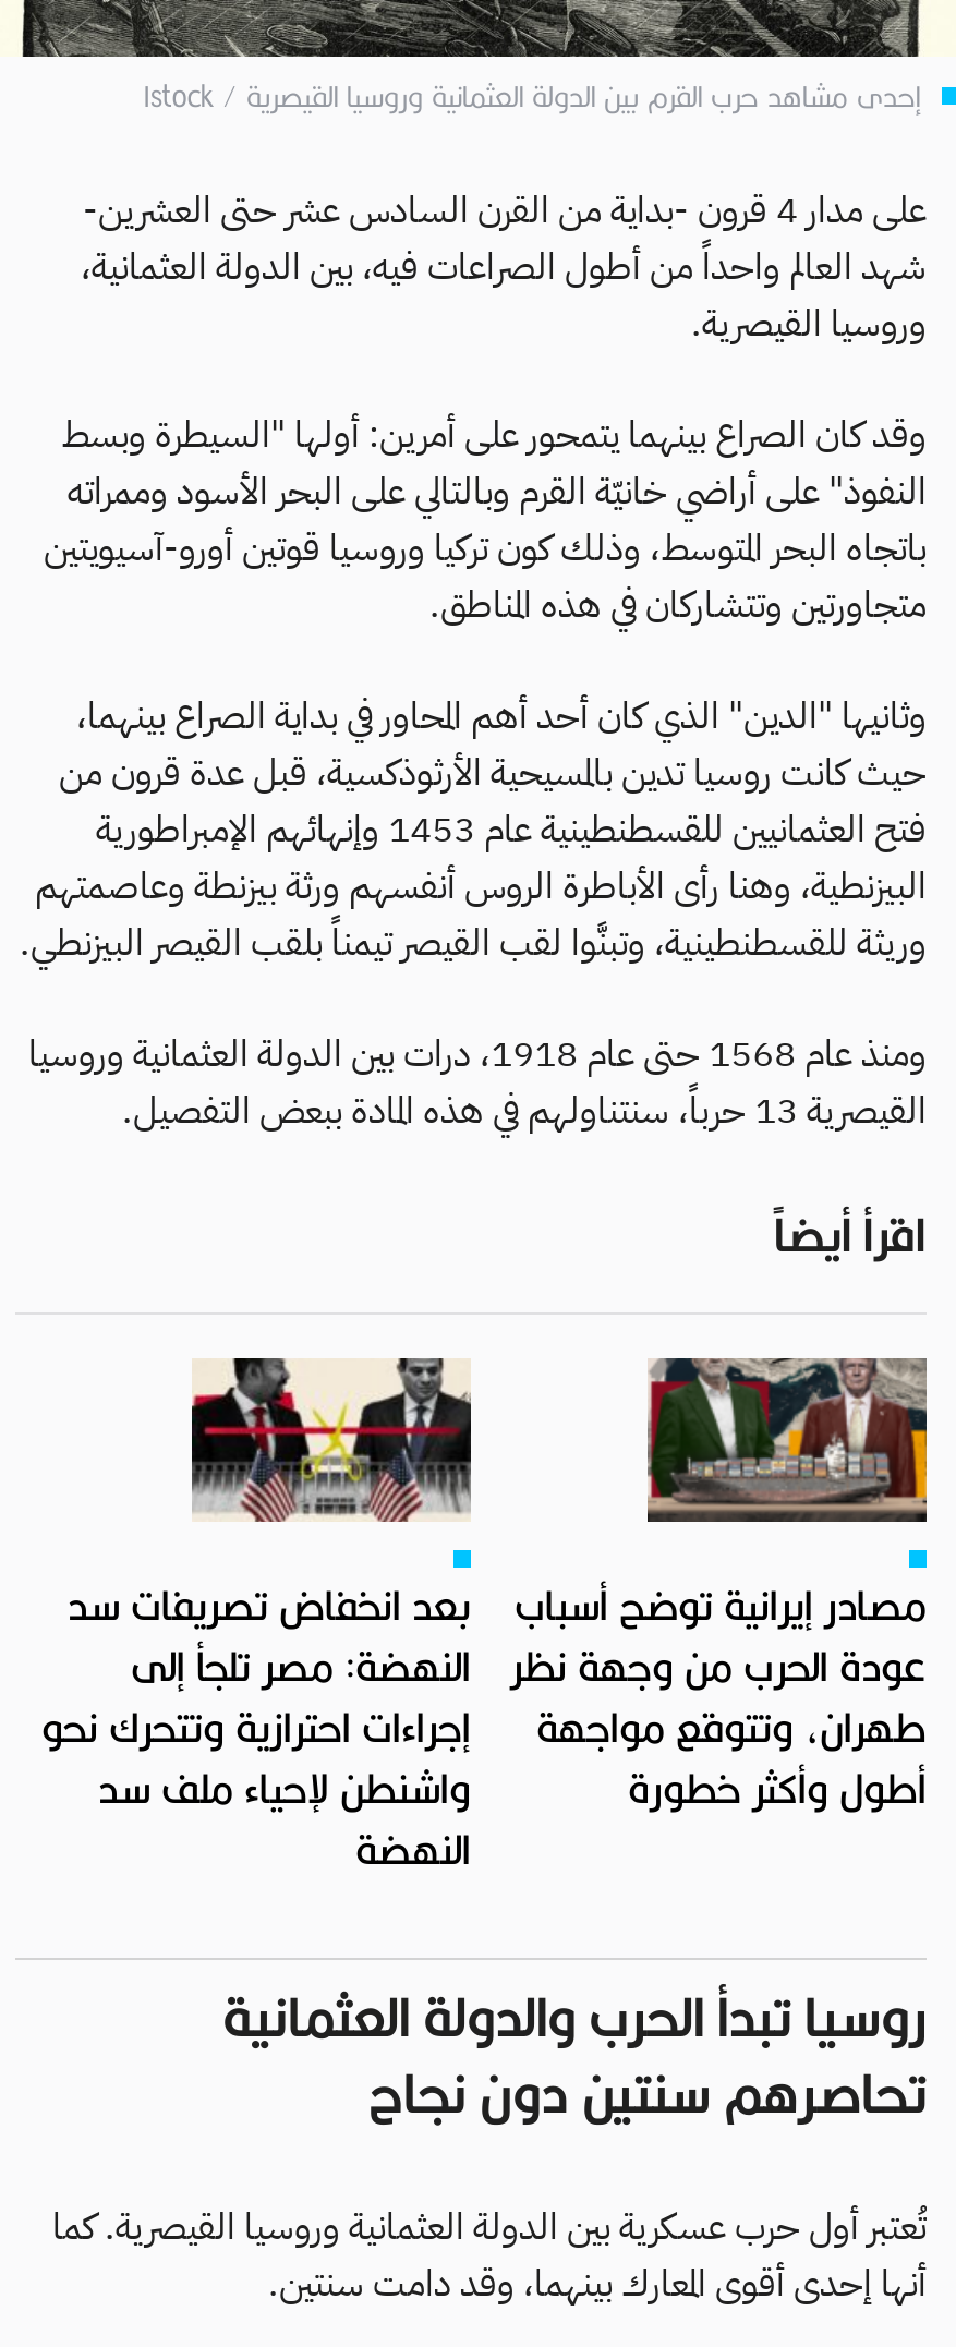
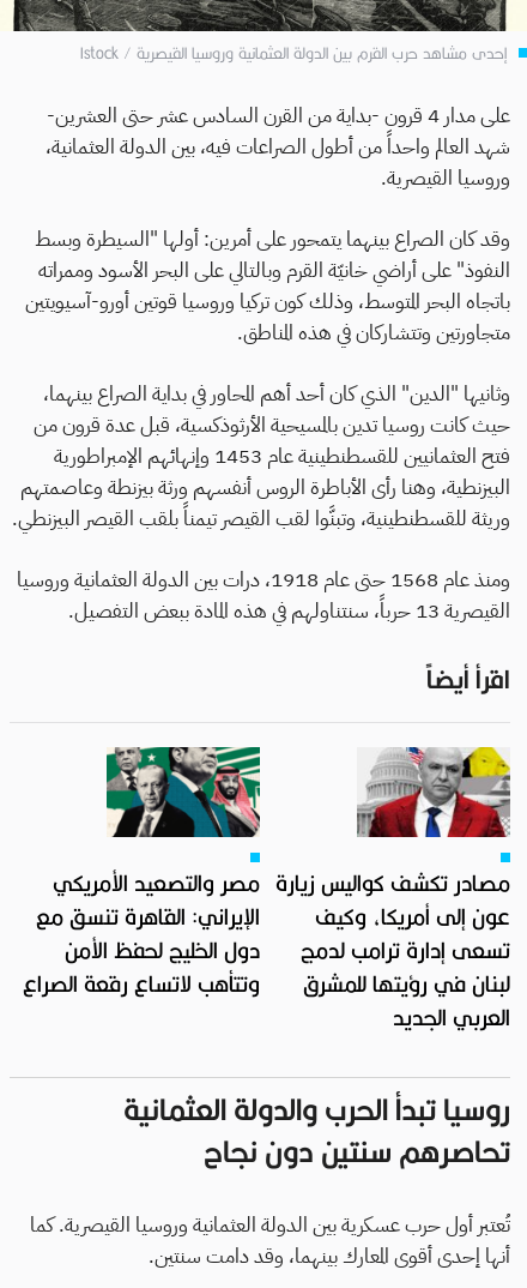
- [image]
- بعد انخفاض تصريفات سد
- النهضة: مصر تلجأ إلى
- إجراءات احترازية وتتحرك نحو
- واشنطن لإحياء ملف سد
- النهضة
+ [image]
+ مصر والتصعيد الأمريكي
+ الإيراني: القاهرة تنسق مع
+ دول الخليج لحفظ الأمن
+ وتتأهب لاتساع رقعة الصراع

- [image]
- مصادر إيرانية توضح أسباب
- عودة الحرب من وجهة نظر
- طهران، وتتوقع مواجهة
- أطول وأكثر خطورة
+ [image]
+ مصادر تكشف كواليس زيارة
+ عون إلى أمريكا، وكيف
+ تسعى إدارة ترامب لدمج
+ لبنان في رؤيتها للمشرق
+ العربي الجديد
